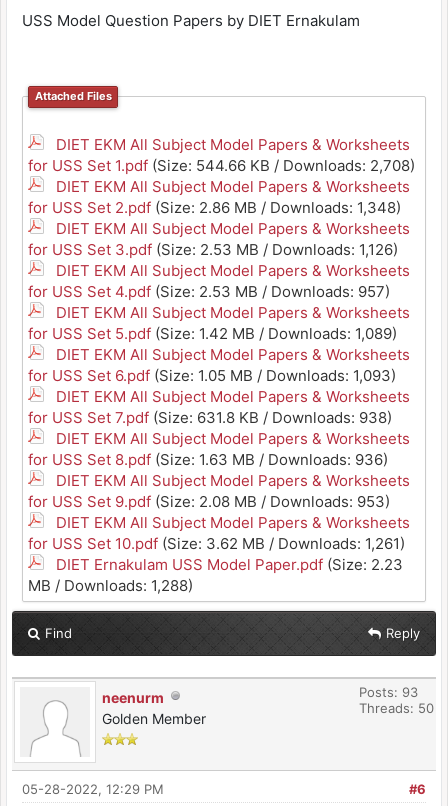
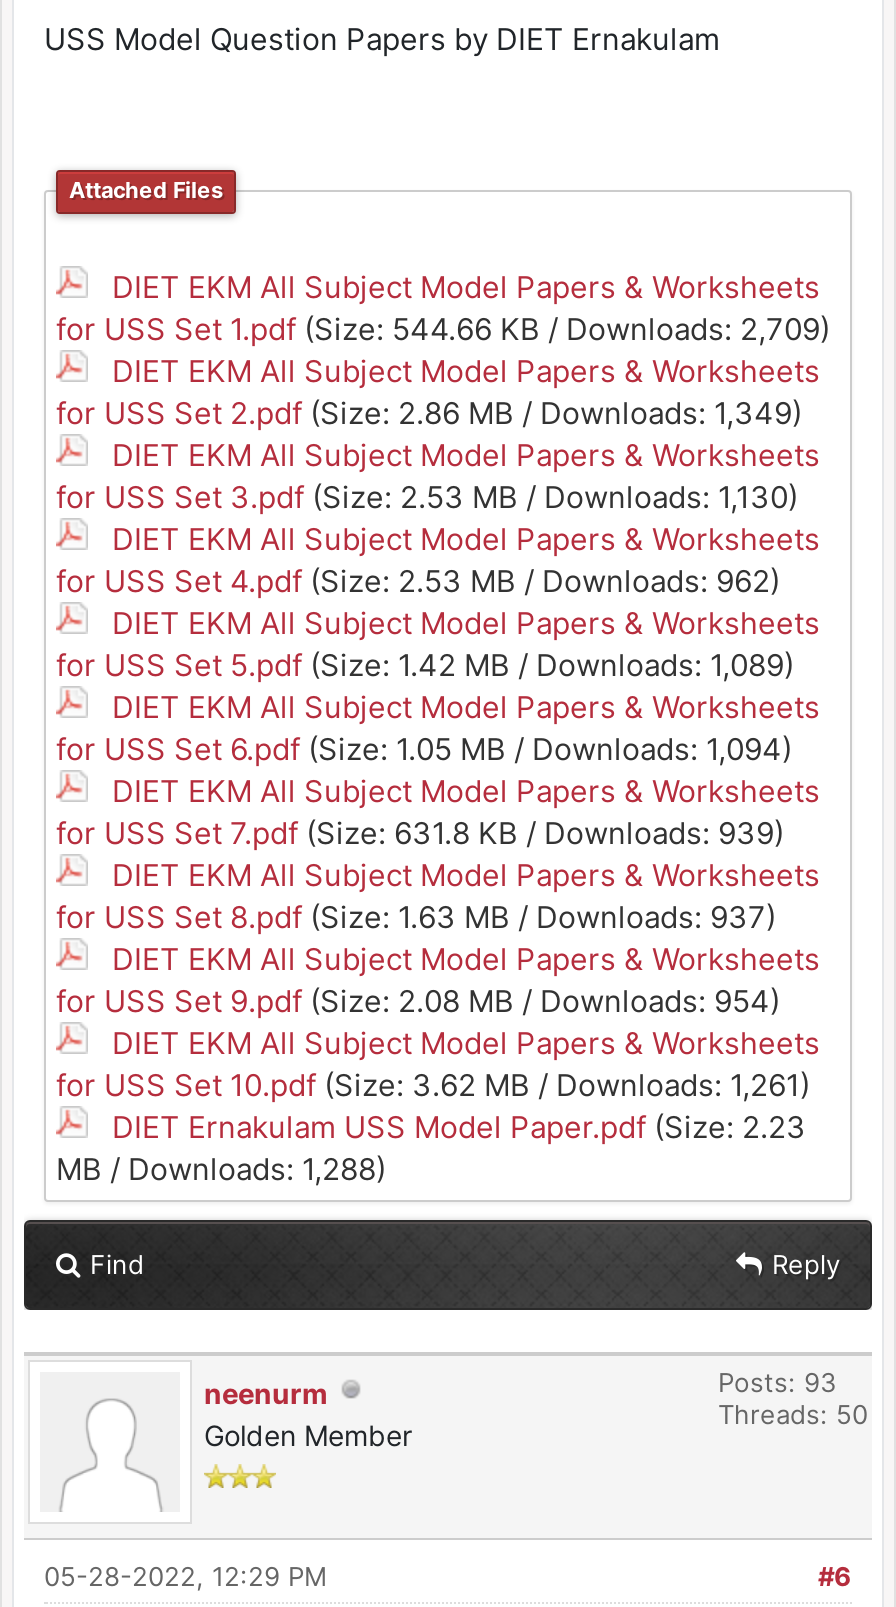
- for USS Set 1.pdf (Size: 544.66 KB / Downloads: 2,708)
+ for USS Set 1.pdf (Size: 544.66 KB / Downloads: 2,709)

- for USS Set 2.pdf (Size: 2.86 MB / Downloads: 1,348)
+ for USS Set 2.pdf (Size: 2.86 MB / Downloads: 1,349)

- for USS Set 3.pdf (Size: 2.53 MB / Downloads: 1,126)
+ for USS Set 3.pdf (Size: 2.53 MB / Downloads: 1,130)

- for USS Set 4.pdf (Size: 2.53 MB / Downloads: 957)
+ for USS Set 4.pdf (Size: 2.53 MB / Downloads: 962)

- for USS Set 6.pdf (Size: 1.05 MB / Downloads: 1,093)
+ for USS Set 6.pdf (Size: 1.05 MB / Downloads: 1,094)

- for USS Set 7.pdf (Size: 631.8 KB / Downloads: 938)
+ for USS Set 7.pdf (Size: 631.8 KB / Downloads: 939)

- for USS Set 8.pdf (Size: 1.63 MB / Downloads: 936)
+ for USS Set 8.pdf (Size: 1.63 MB / Downloads: 937)

- for USS Set 9.pdf (Size: 2.08 MB / Downloads: 953)
+ for USS Set 9.pdf (Size: 2.08 MB / Downloads: 954)
